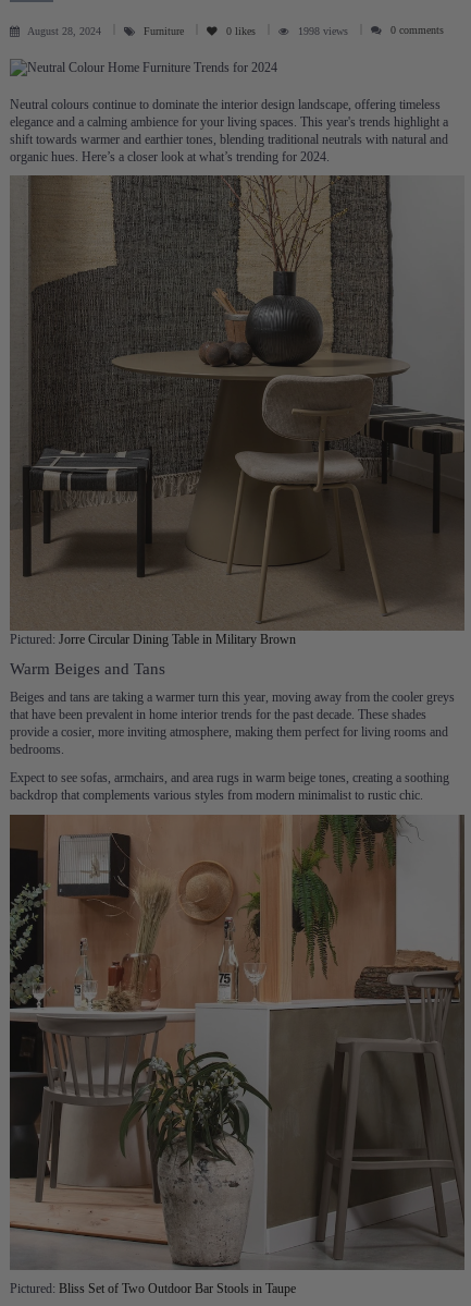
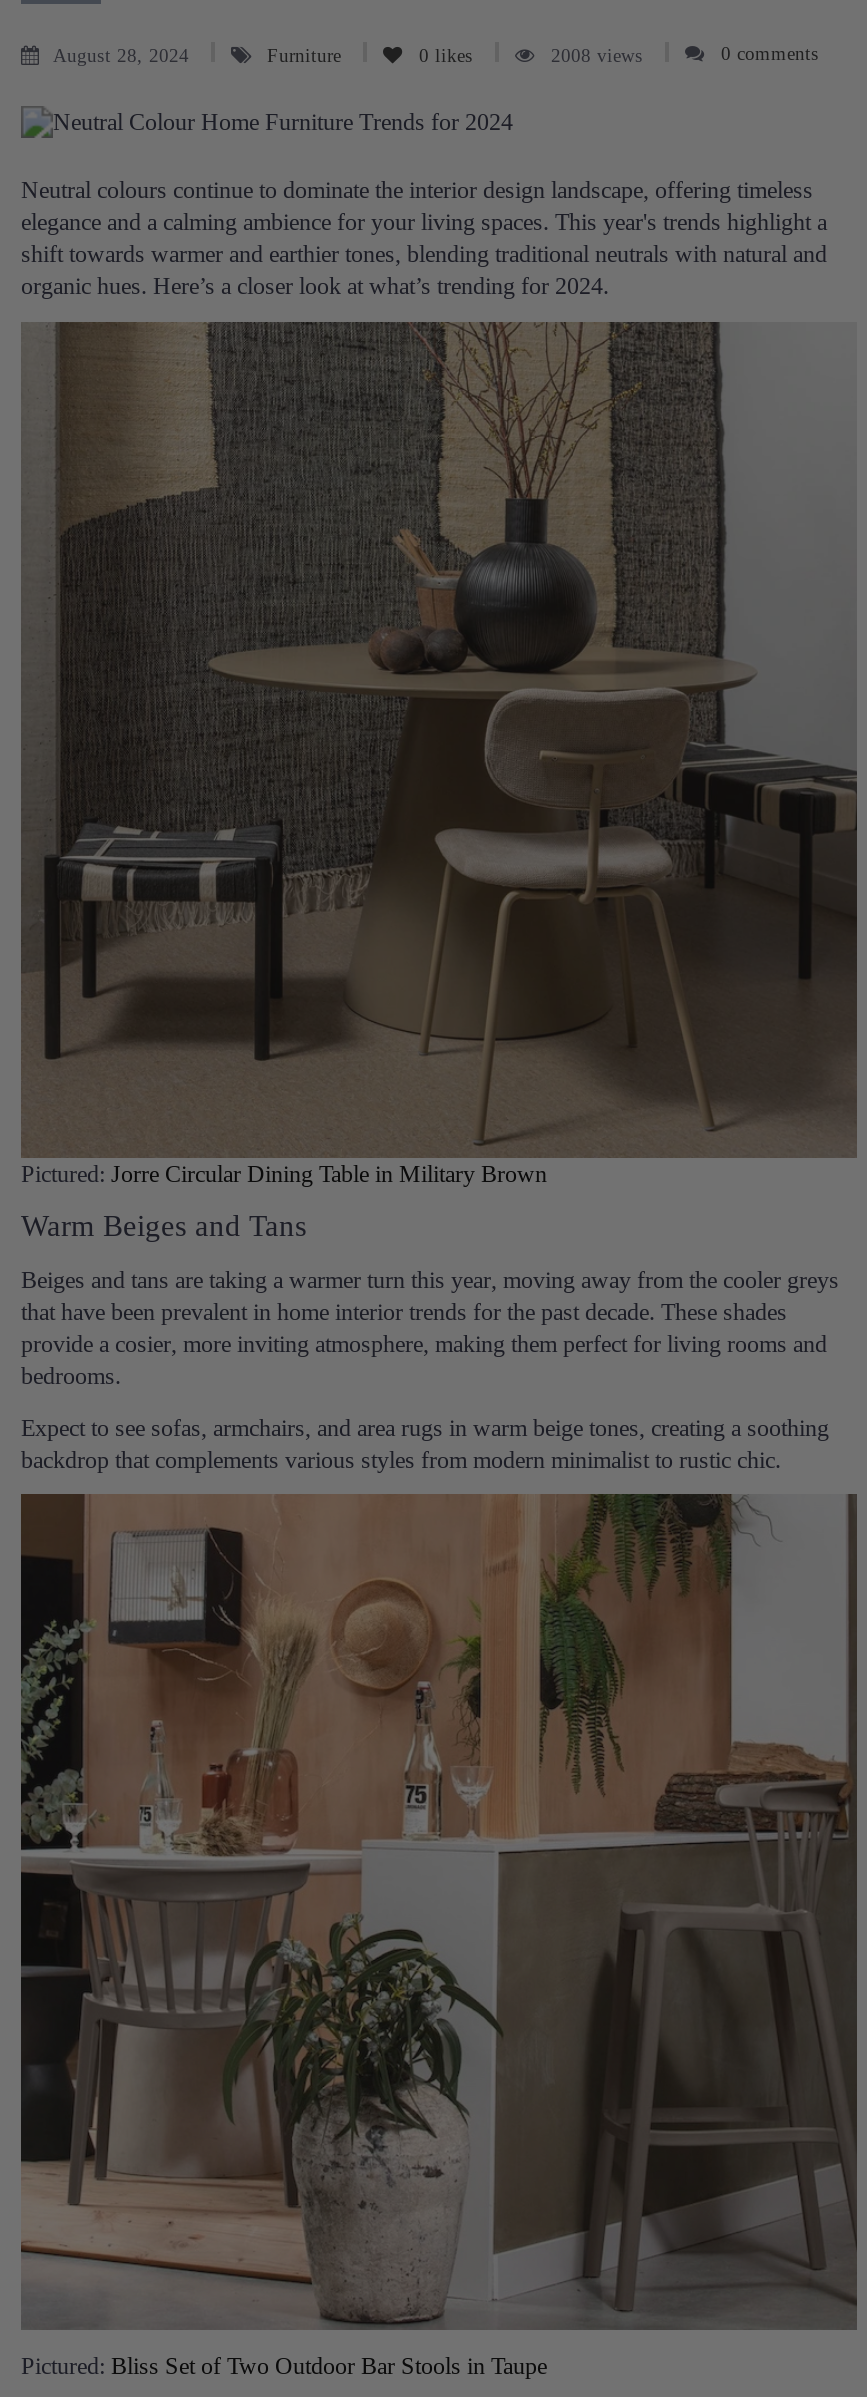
- 1998 views
+ 2008 views
